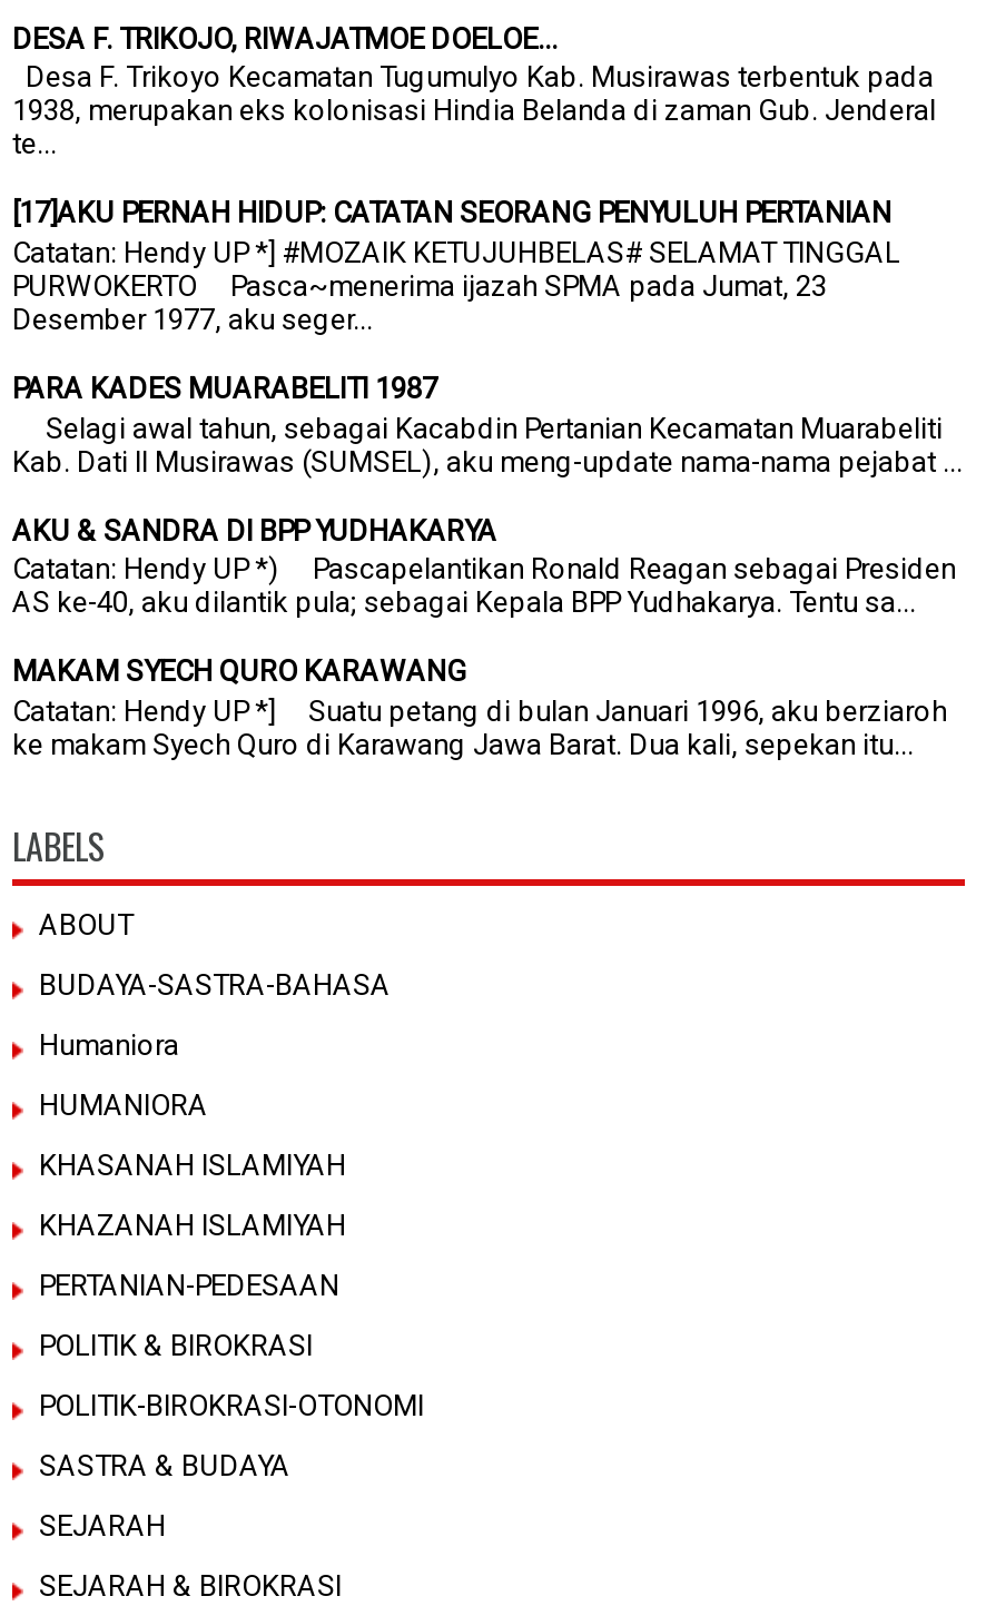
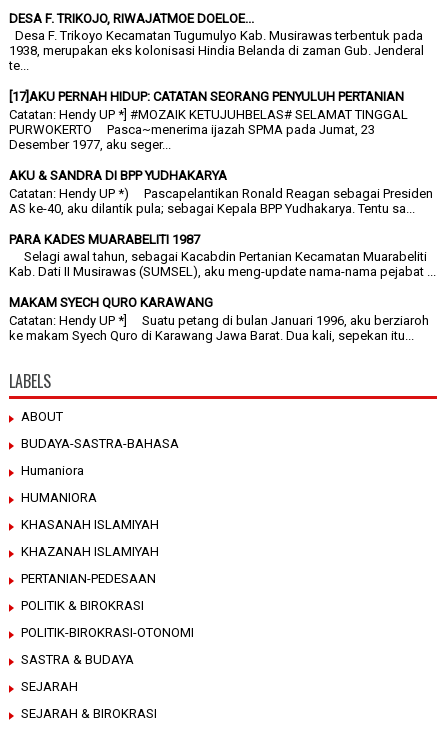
moved down: PARA KADES MUARABELITI 1987 | Selagi awal tahun, sebagai Kacabdin Pertanian Kecamatan Muarabeliti | Kab. Dati II Musirawas (SUMSEL), aku meng-update nama-nama pejabat ...

moved up: AKU & SANDRA DI BPP YUDHAKARYA | Catatan: Hendy UP *) Pascapelantikan Ronald Reagan sebagai Presiden | AS ke-40, aku dilantik pula; sebagai Kepala BPP Yudhakarya. Tentu sa...
